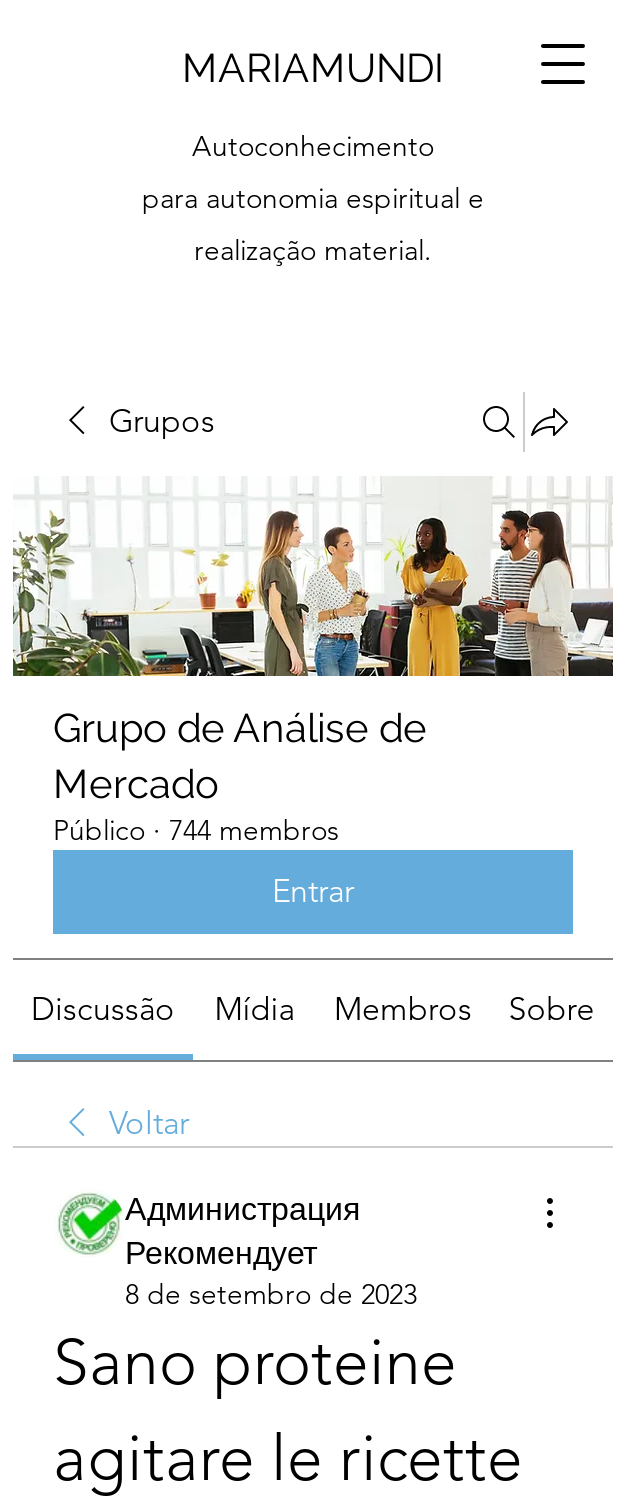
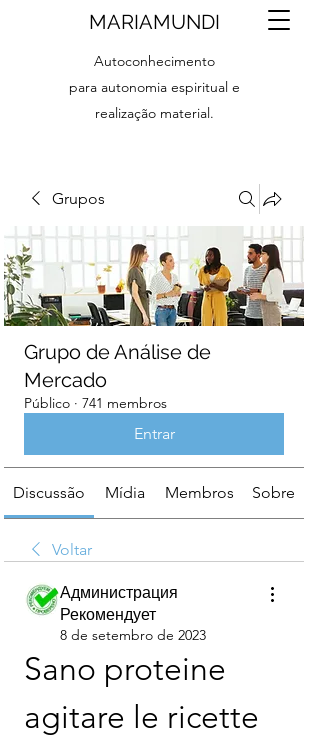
- Público · 744 membros
+ Público · 741 membros
